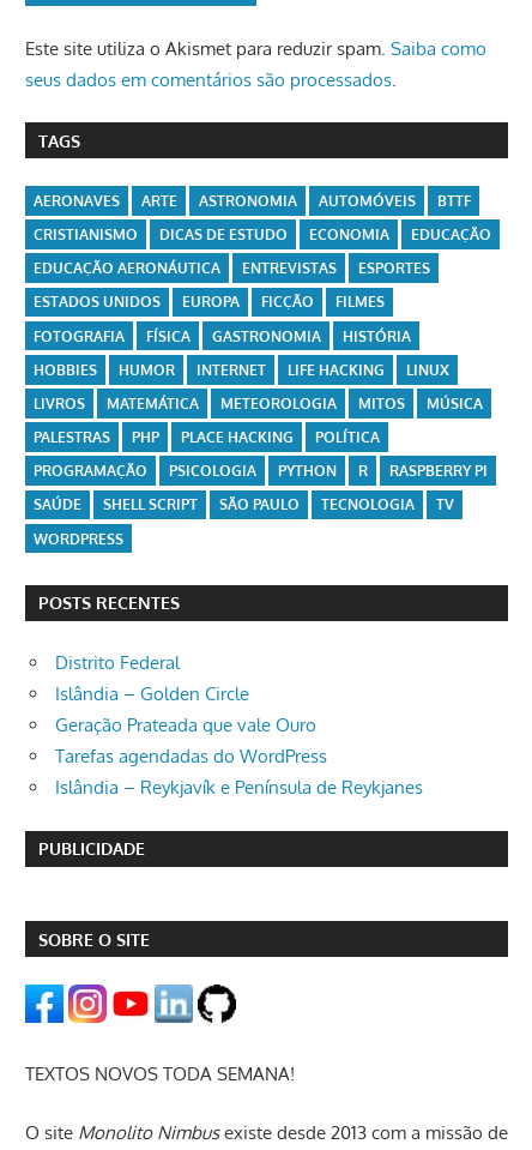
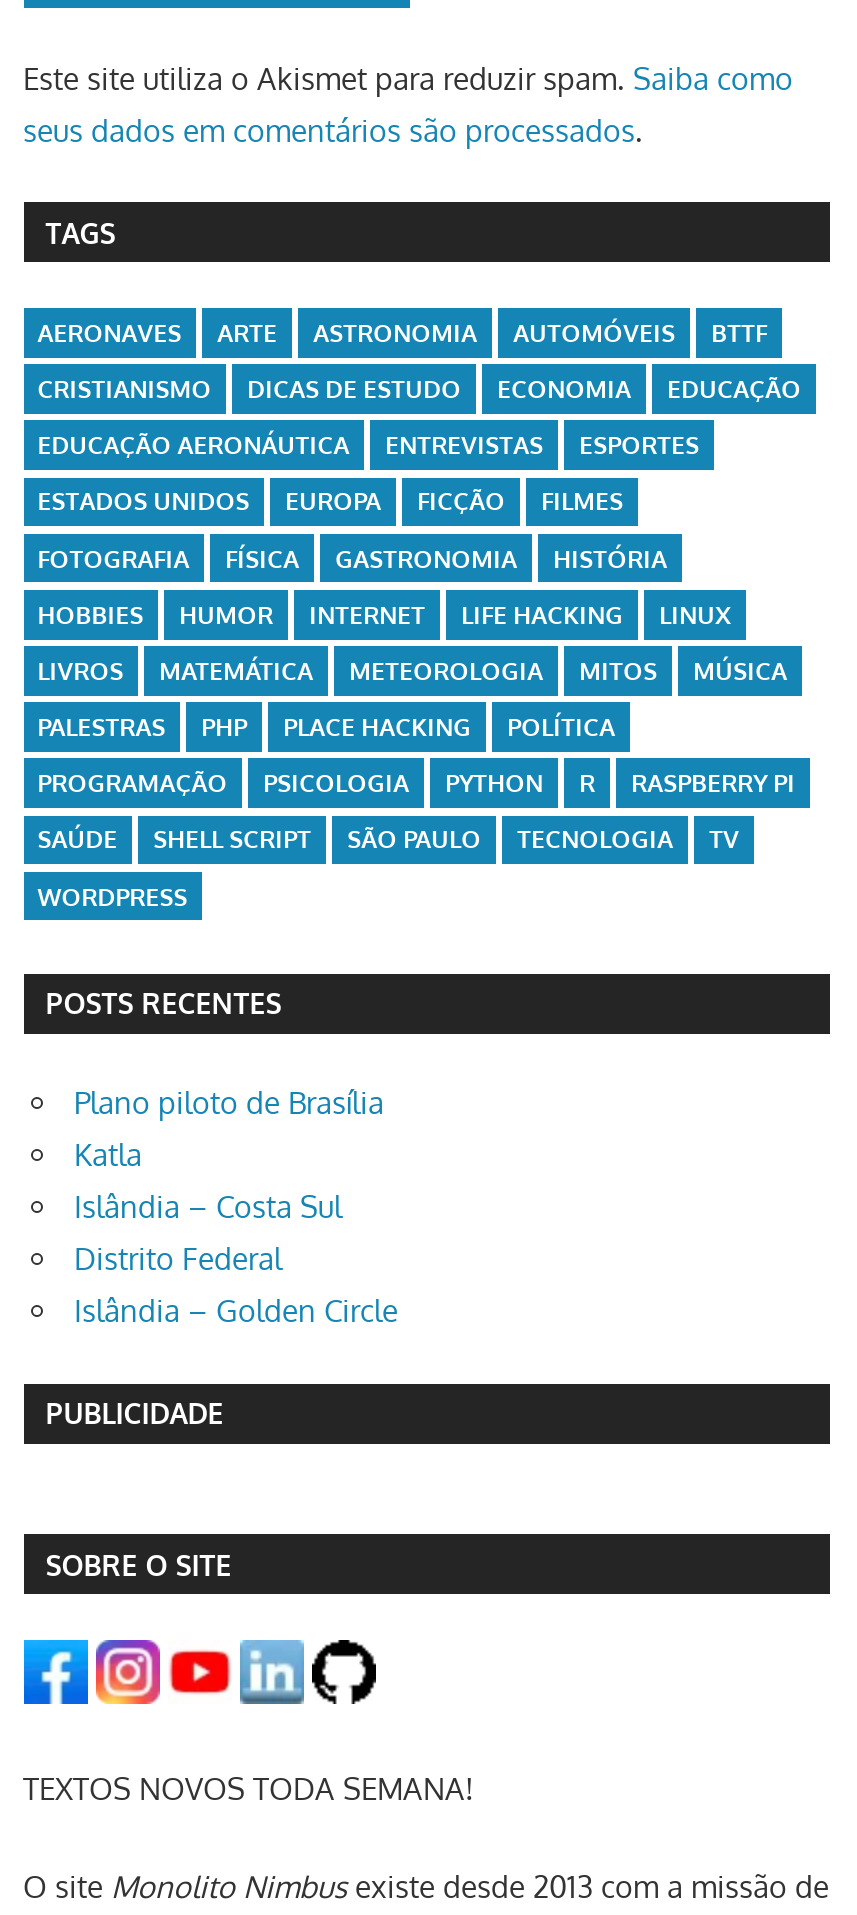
+ Plano piloto de Brasília
+ Katla
+ Islândia – Costa Sul

moved down: Distrito Federal | Islândia – Golden Circle

- Geração Prateada que vale Ouro
- Tarefas agendadas do WordPress
- Islândia – Reykjavík e Península de Reykjanes
